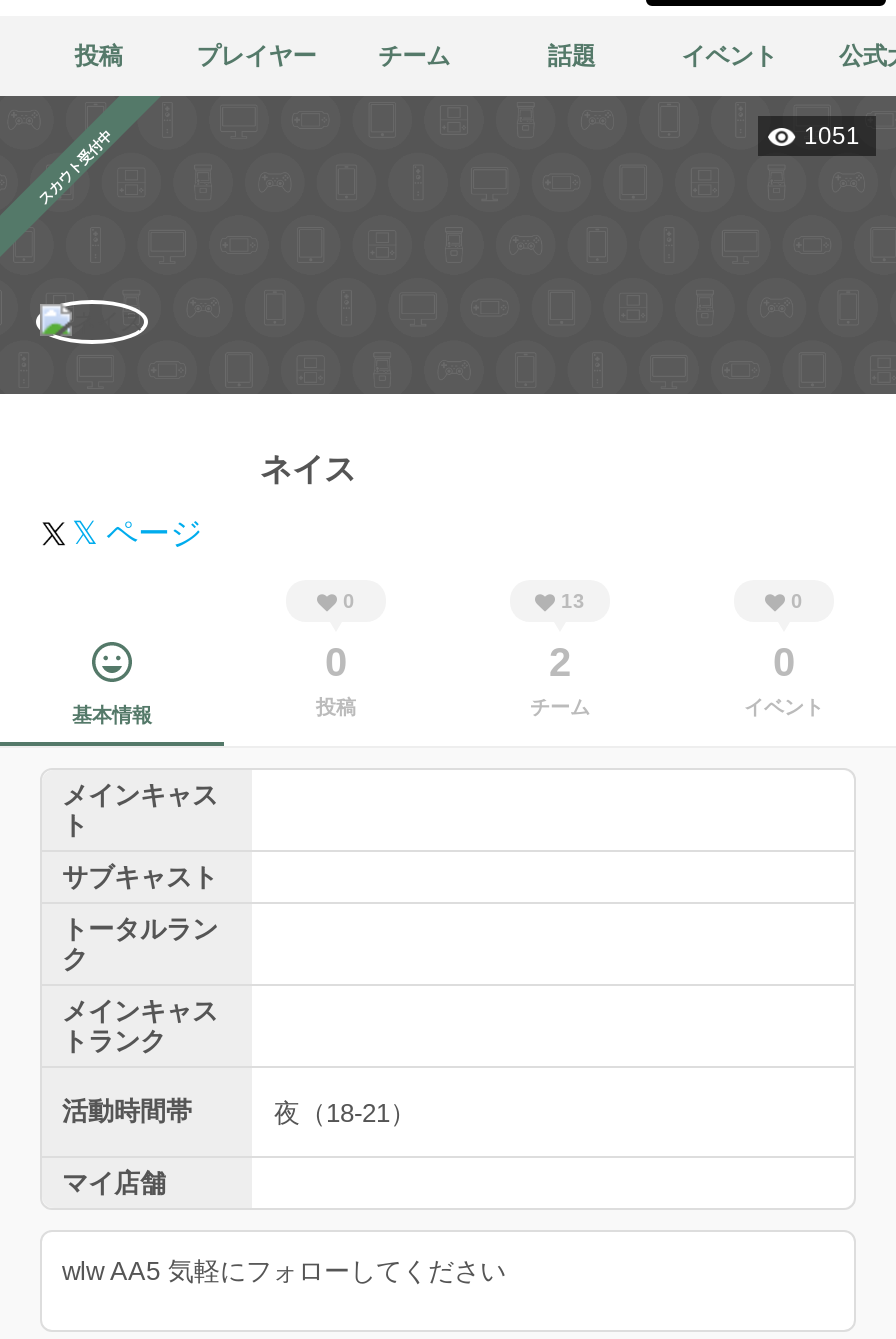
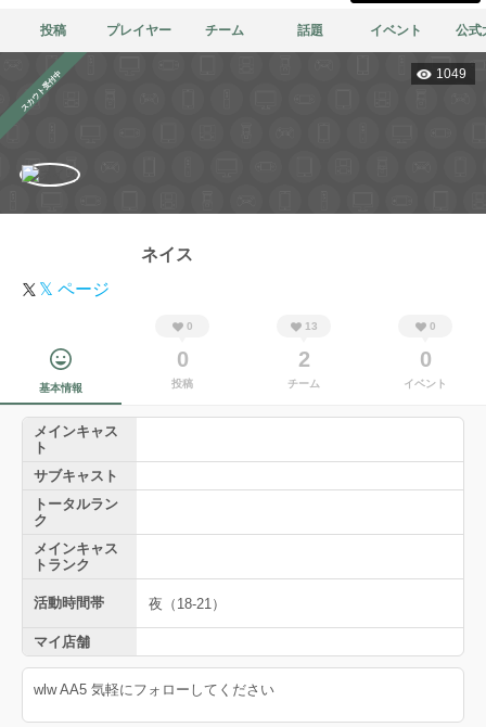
- 1051
+ 1049
